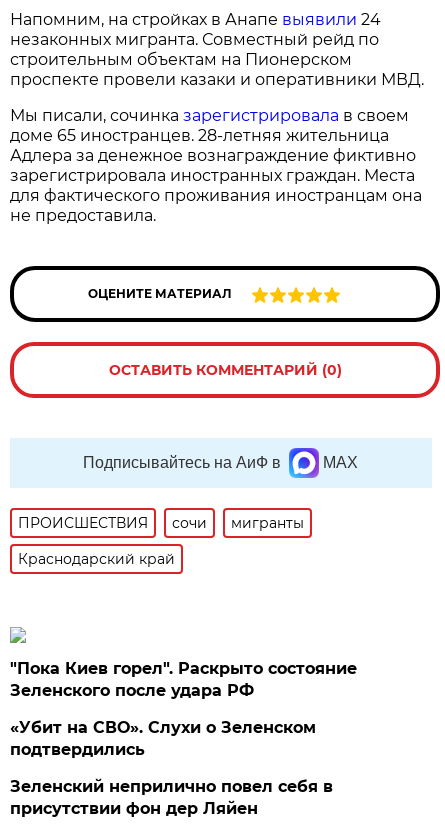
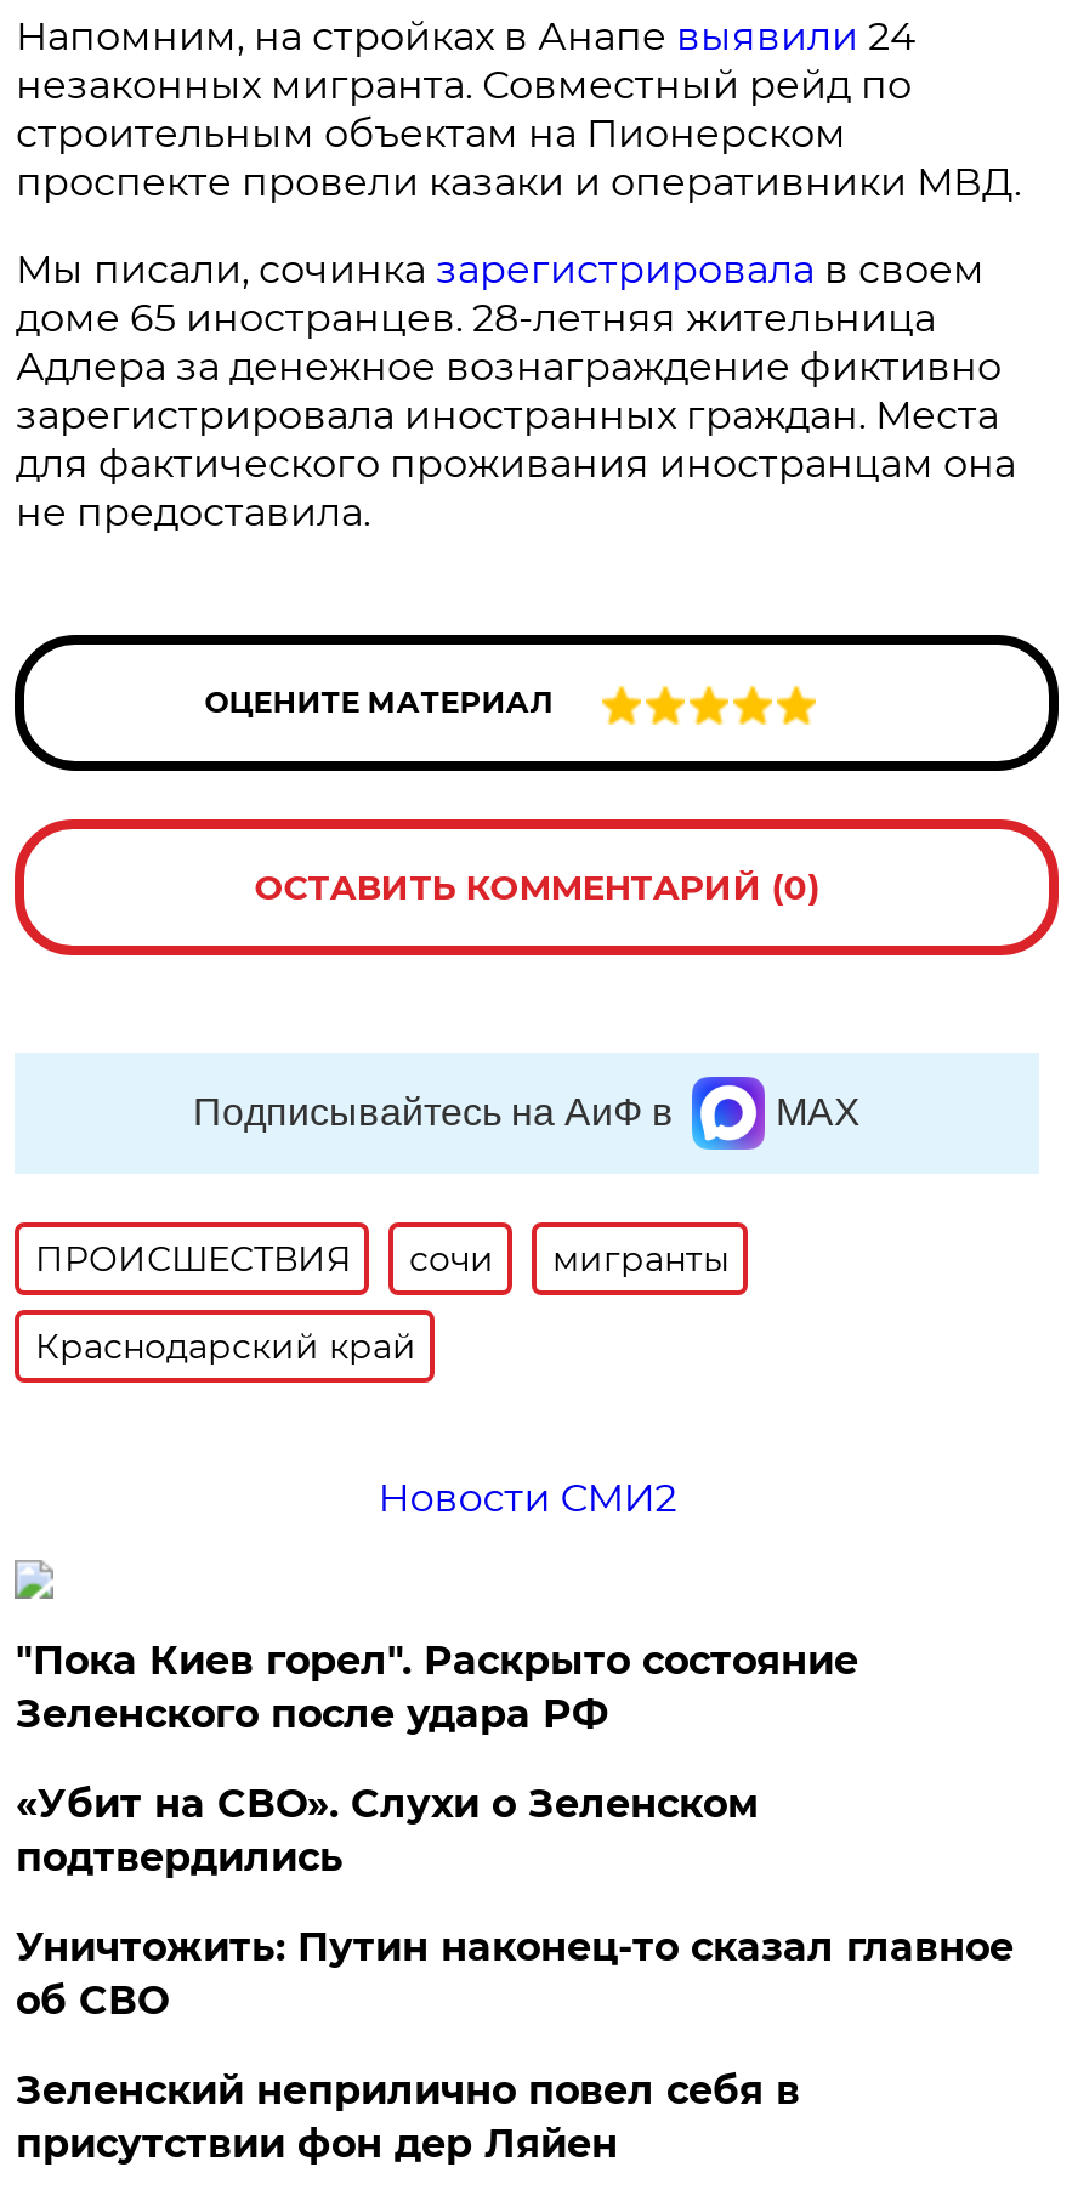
+ Новости СМИ2

+ Уничтожить: Путин наконец-то сказал главное
+ об СВО
